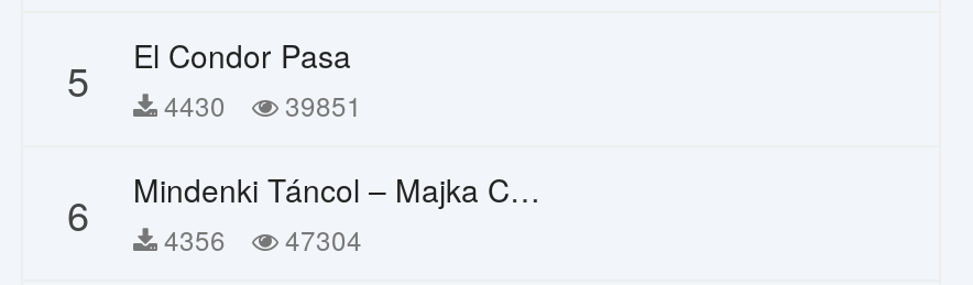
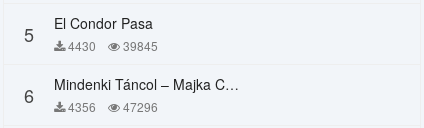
- 5 El Condor Pasa 4430 39851
+ 5 El Condor Pasa 4430 39845

- 6 4356 47304
+ 6 4356 47296
